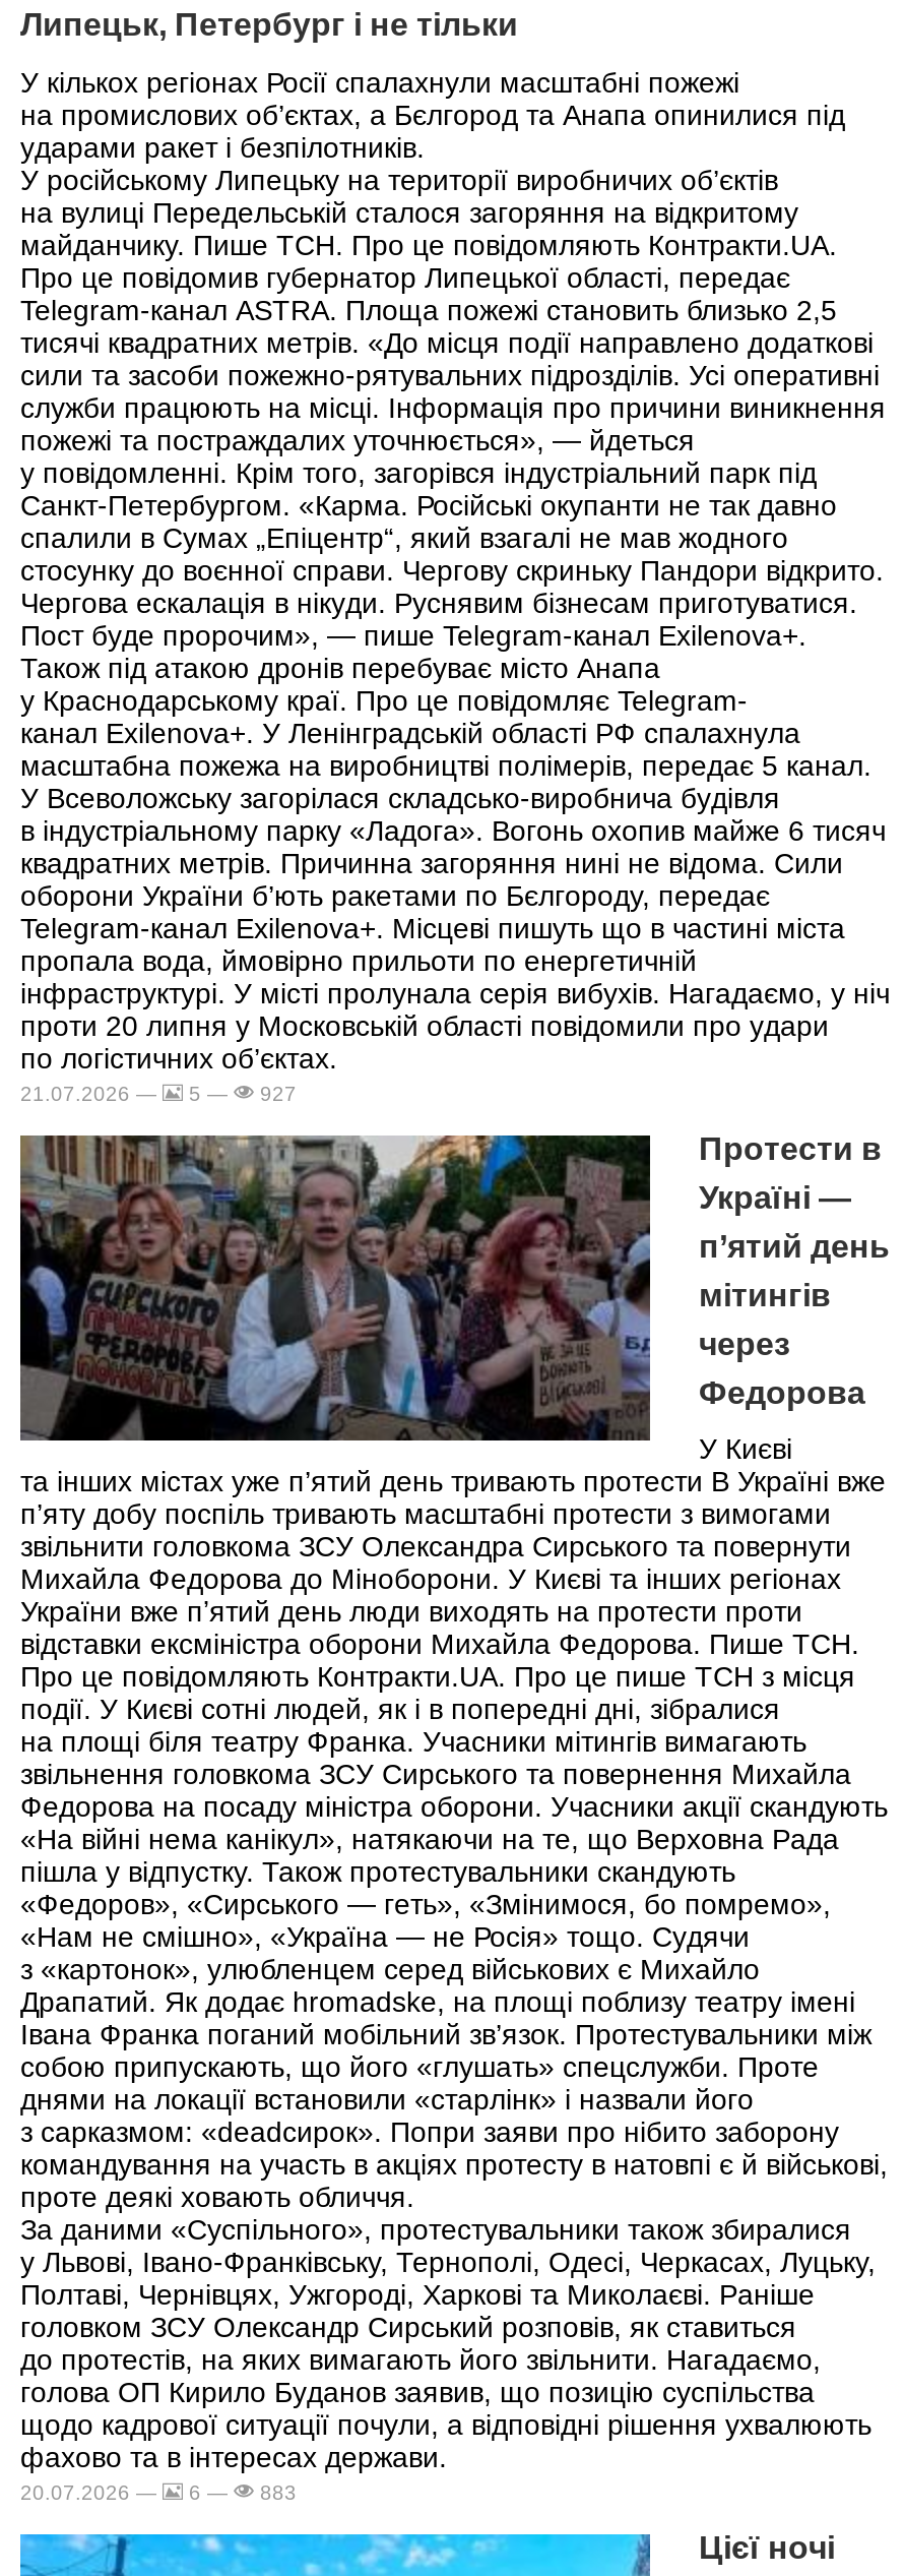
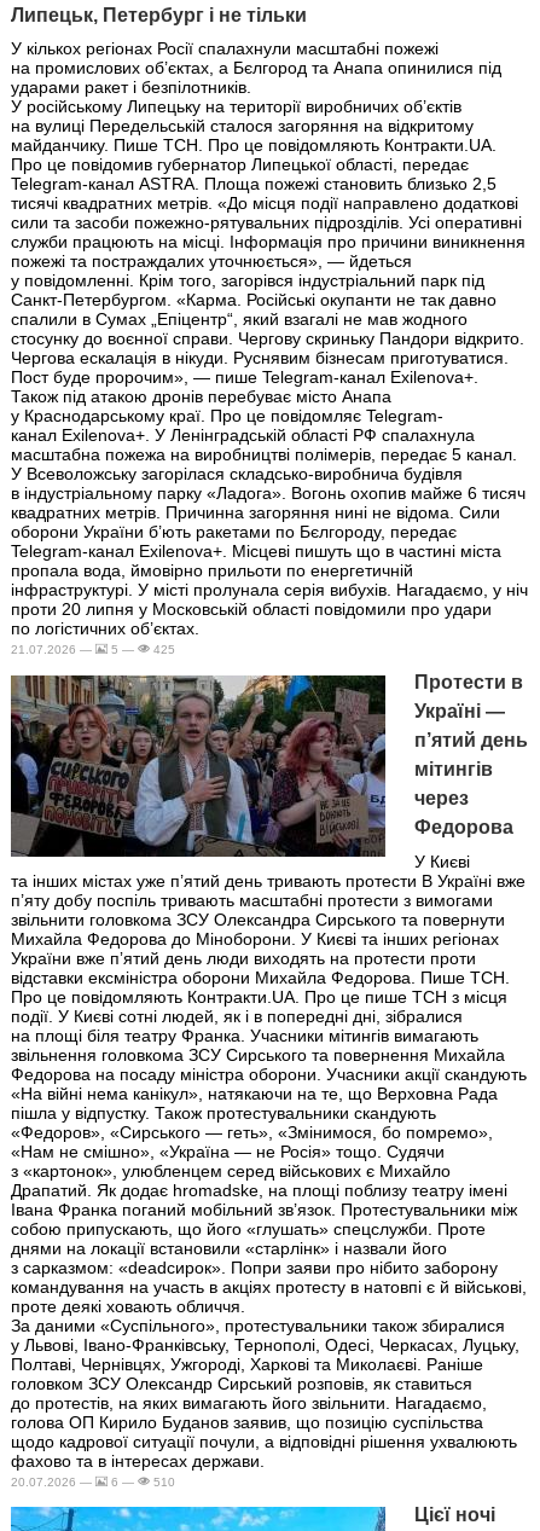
- 21.07.2026 — 5 — 927
+ 21.07.2026 — 5 — 425

- 20.07.2026 — 6 — 883
+ 20.07.2026 — 6 — 510
